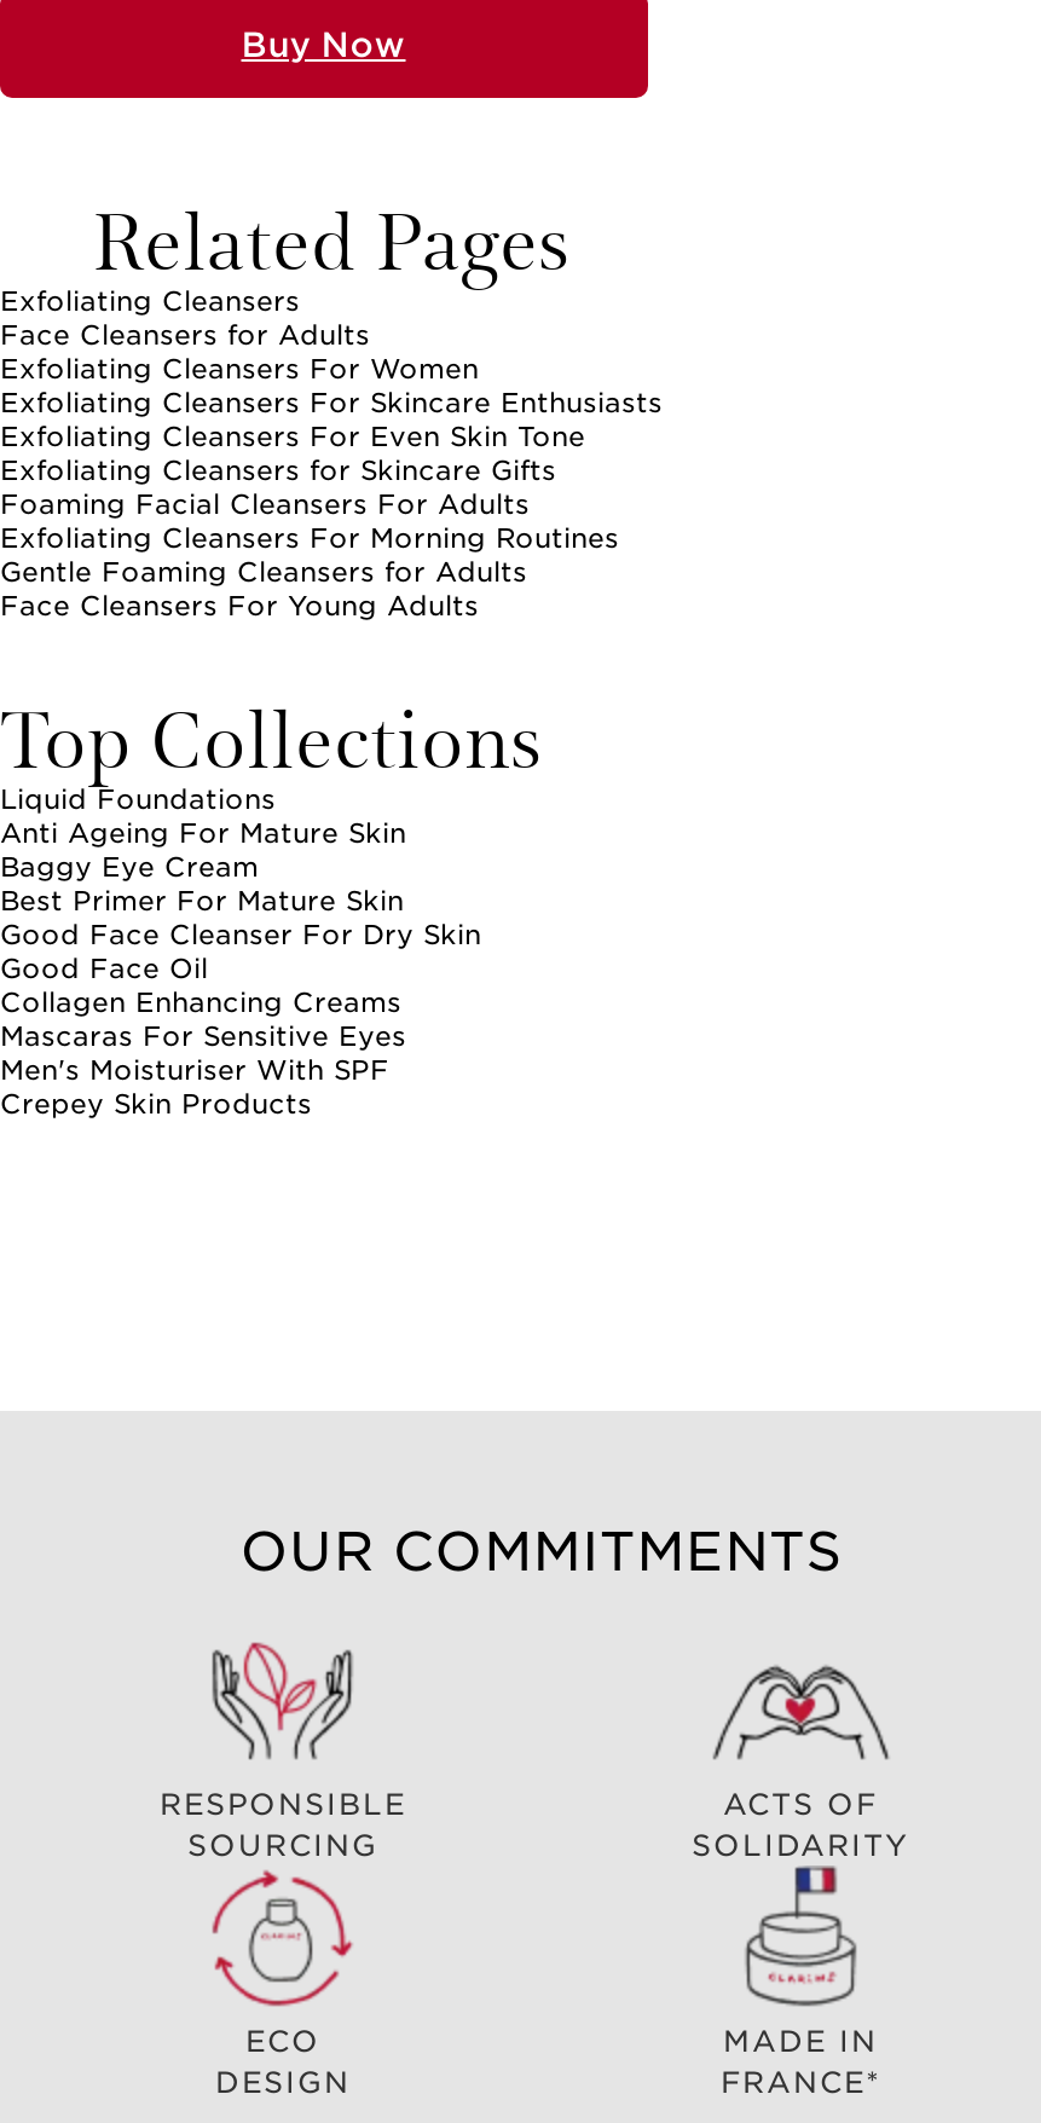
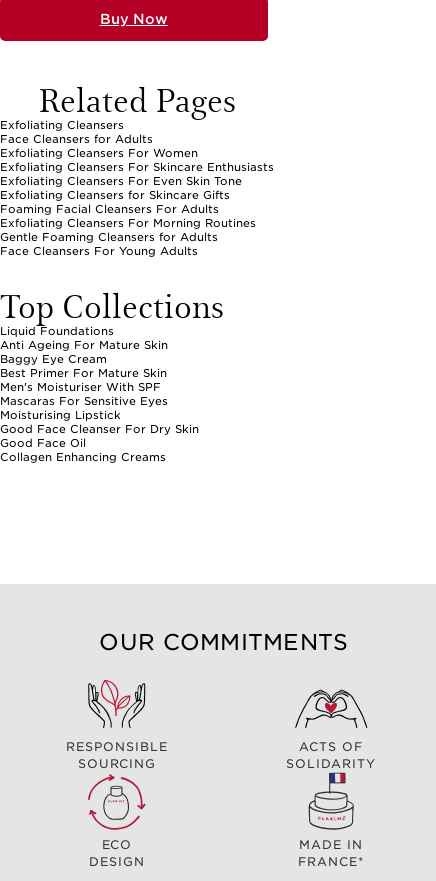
+ Moisturising Lipstick

moved down: Good Face Cleanser For Dry Skin | Good Face Oil | Collagen Enhancing Creams

moved up: Men's Moisturiser With SPF | Mascaras For Sensitive Eyes

- Crepey Skin Products
